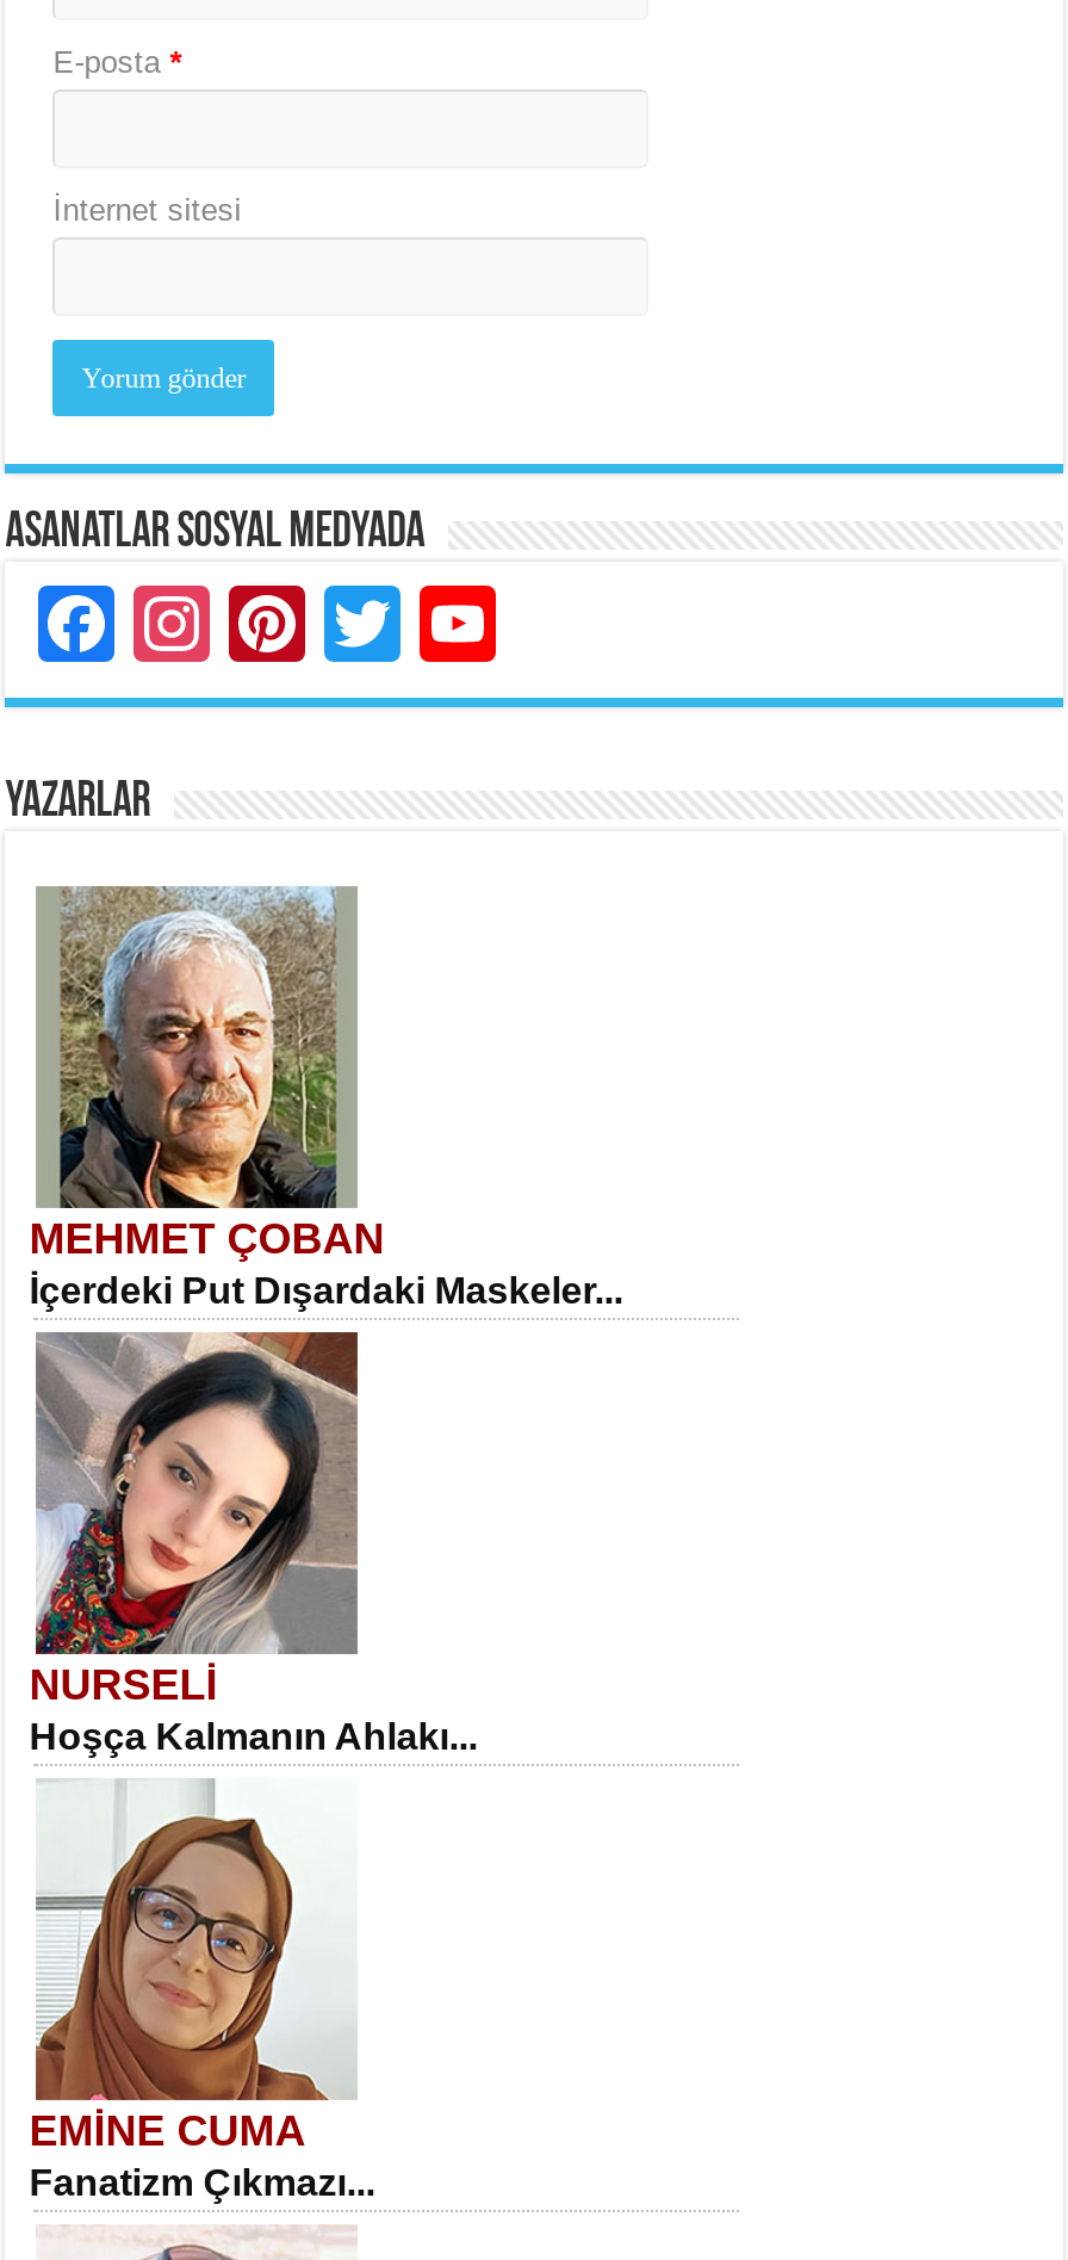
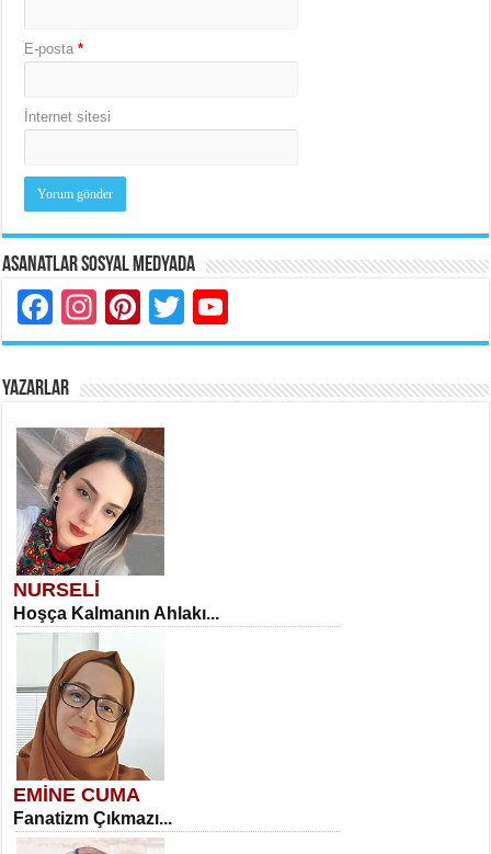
- [image]
- MEHMET ÇOBAN
- İçerdeki Put Dışardaki Maskeler...
